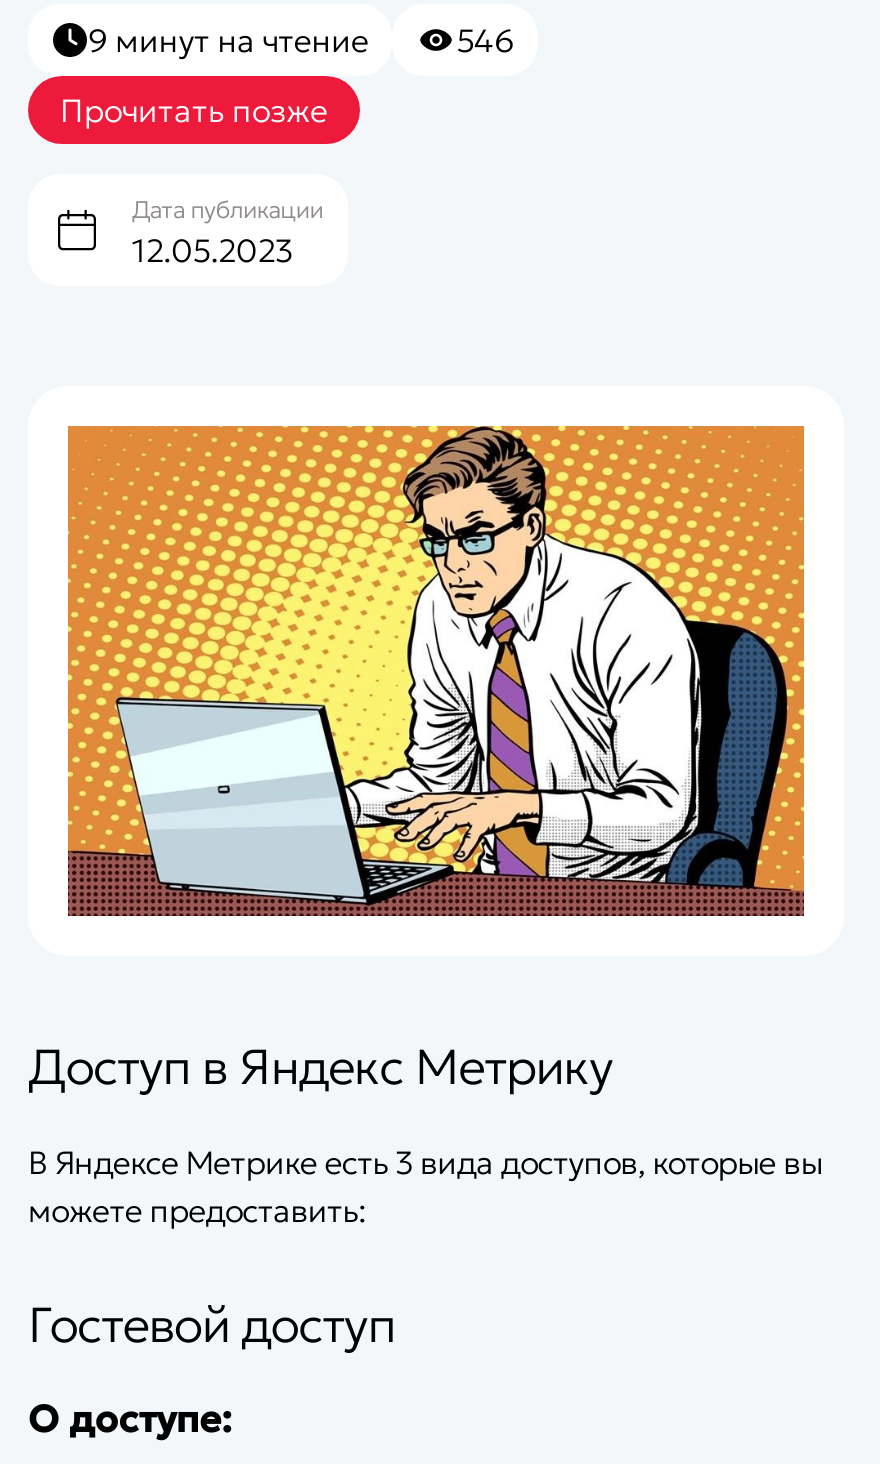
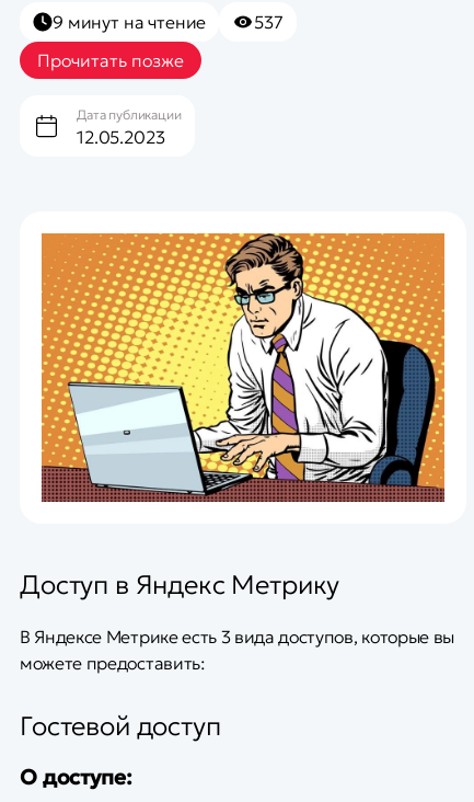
- 546
+ 537
